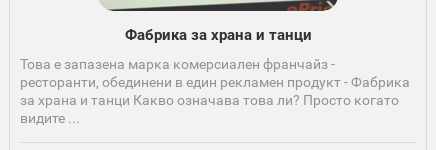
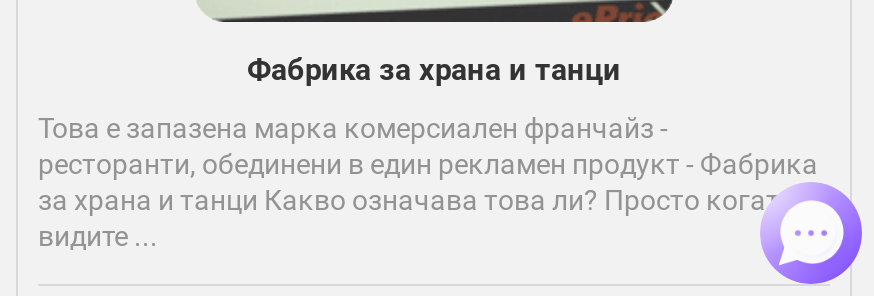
+ [image]
